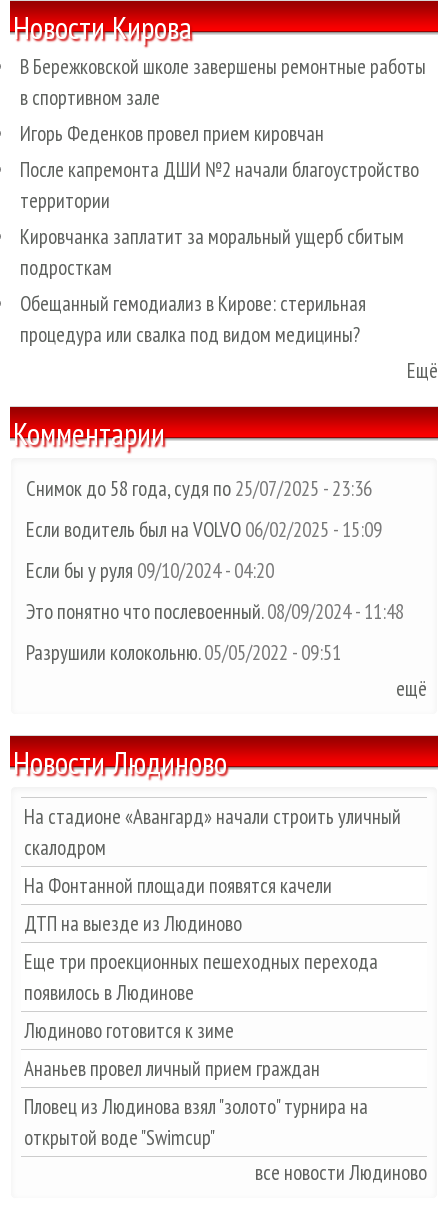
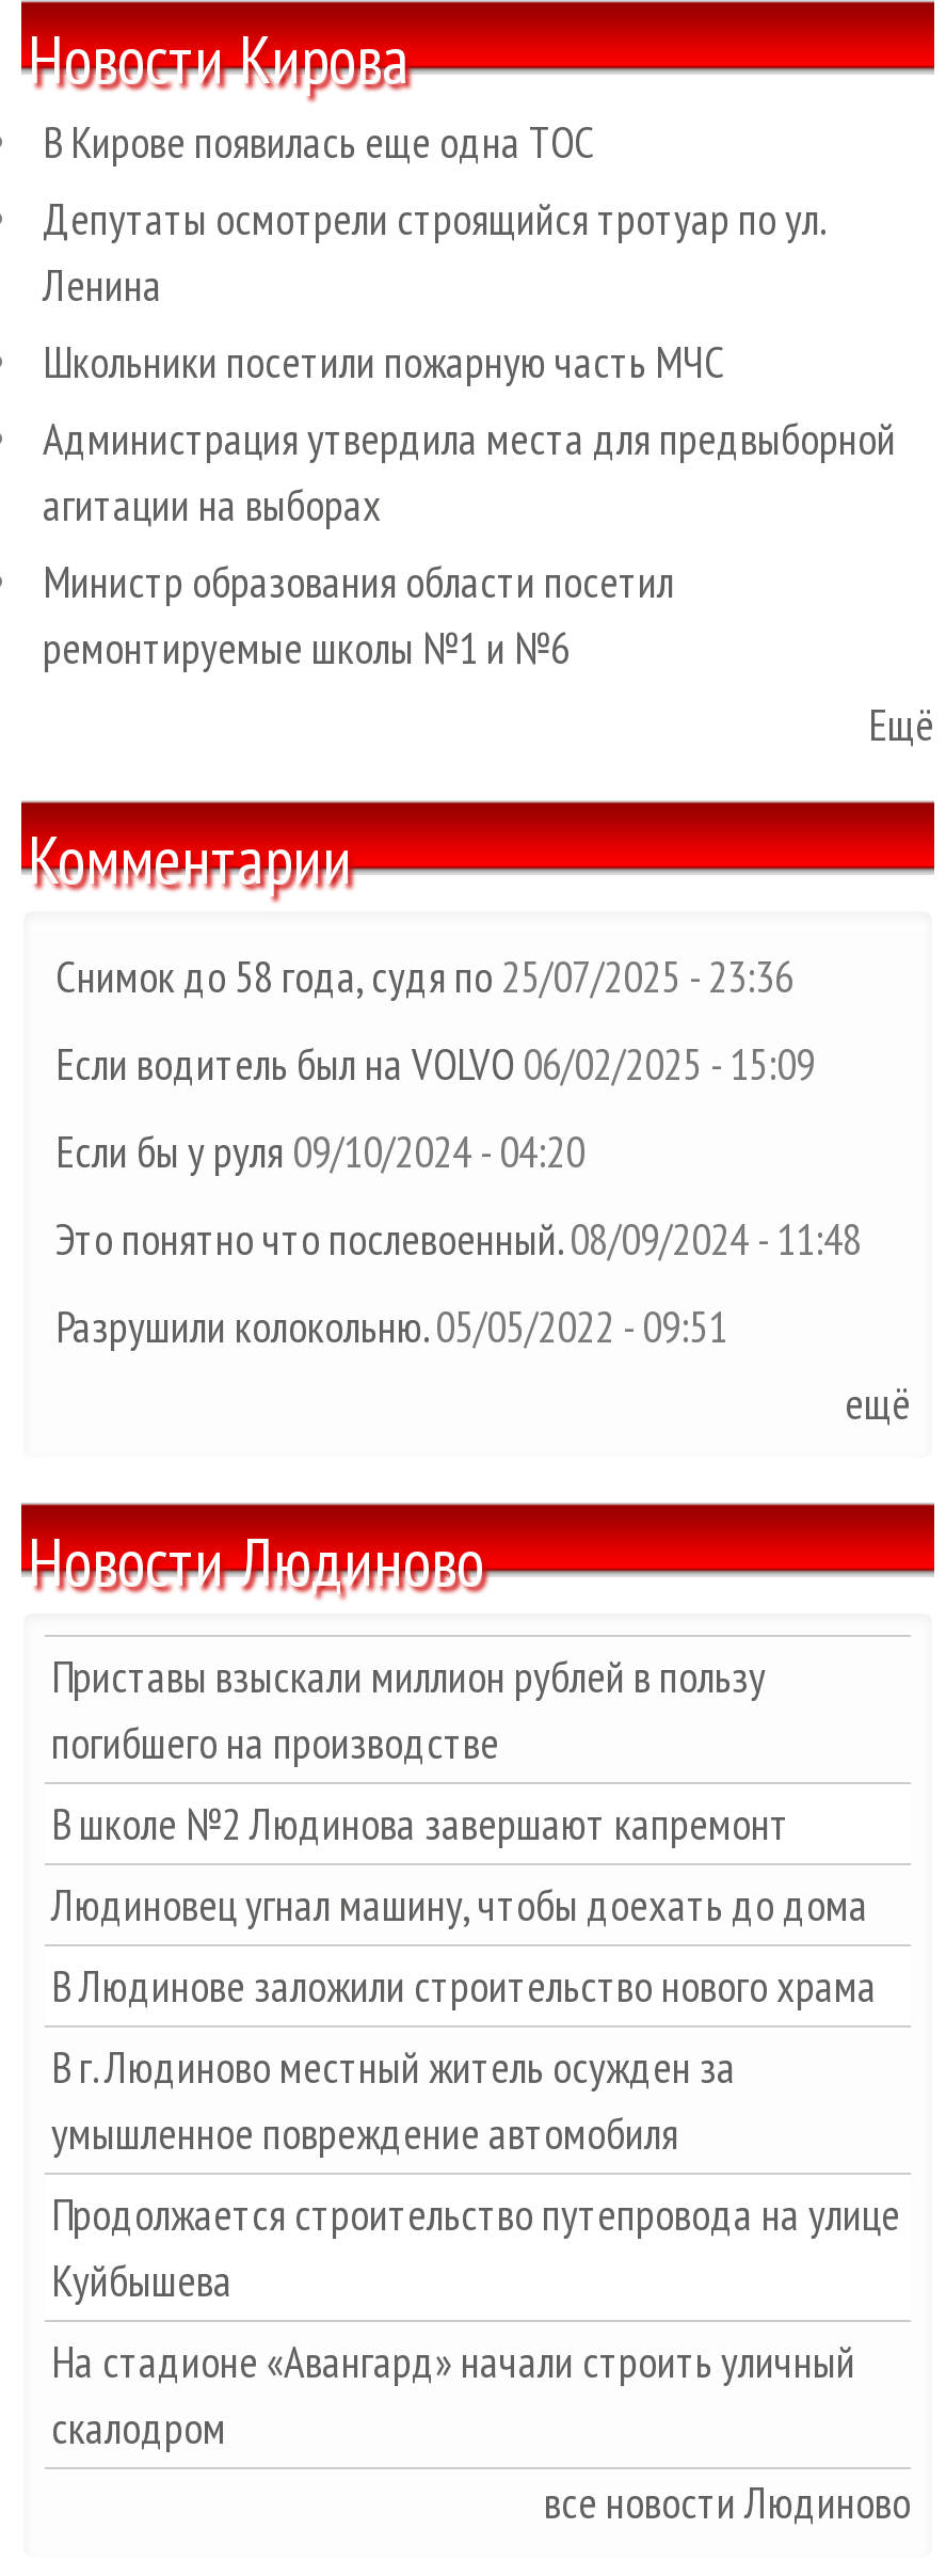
- В Бережковской школе завершены ремонтные работы
- в спортивном зале
- Игорь Феденков провел прием кировчан
- После капремонта ДШИ №2 начали благоустройство
- территории
- Кировчанка заплатит за моральный ущерб сбитым
- подросткам
- Обещанный гемодиализ в Кирове: стерильная
- процедура или свалка под видом медицины?
+ В Кирове появилась еще одна ТОС
+ Депутаты осмотрели строящийся тротуар по ул.
+ Ленина
+ Школьники посетили пожарную часть МЧС
+ Администрация утвердила места для предвыборной
+ агитации на выборах
+ Министр образования области посетил
+ ремонтируемые школы №1 и №6

moved up: Ещё | Снимок до 58 года, судя по 25/07/2025 - 23:36 | Если водитель был на VOLVO 06/02/2025 - 15:09 | Если бы у руля 09/10/2024 - 04:20 | Это понятно что послевоенный.08/09/2024 - 11:48 | Разрушили колокольню.05/05/2022 - 09:51 | ещё | Новости Людиново

+ Приставы взыскали миллион рублей в пользу
+ погибшего на производстве
+ В школе №2 Людинова завершают капремонт
+ Людиновец угнал машину, чтобы доехать до дома
+ В Людинове заложили строительство нового храма
+ В г. Людиново местный житель осужден за
+ умышленное повреждение автомобиля
+ Продолжается строительство путепровода на улице
+ Куйбышева

moved down: На стадионе «Авангард» начали строить уличный | скалодром

- На Фонтанной площади появятся качели
- ДТП на выезде из Людиново
- Еще три проекционных пешеходных перехода
- появилось в Людинове
- Людиново готовится к зиме
- Ананьев провел личный прием граждан
- Пловец из Людинова взял "золото" турнира на
- открытой воде "Swimcup"
